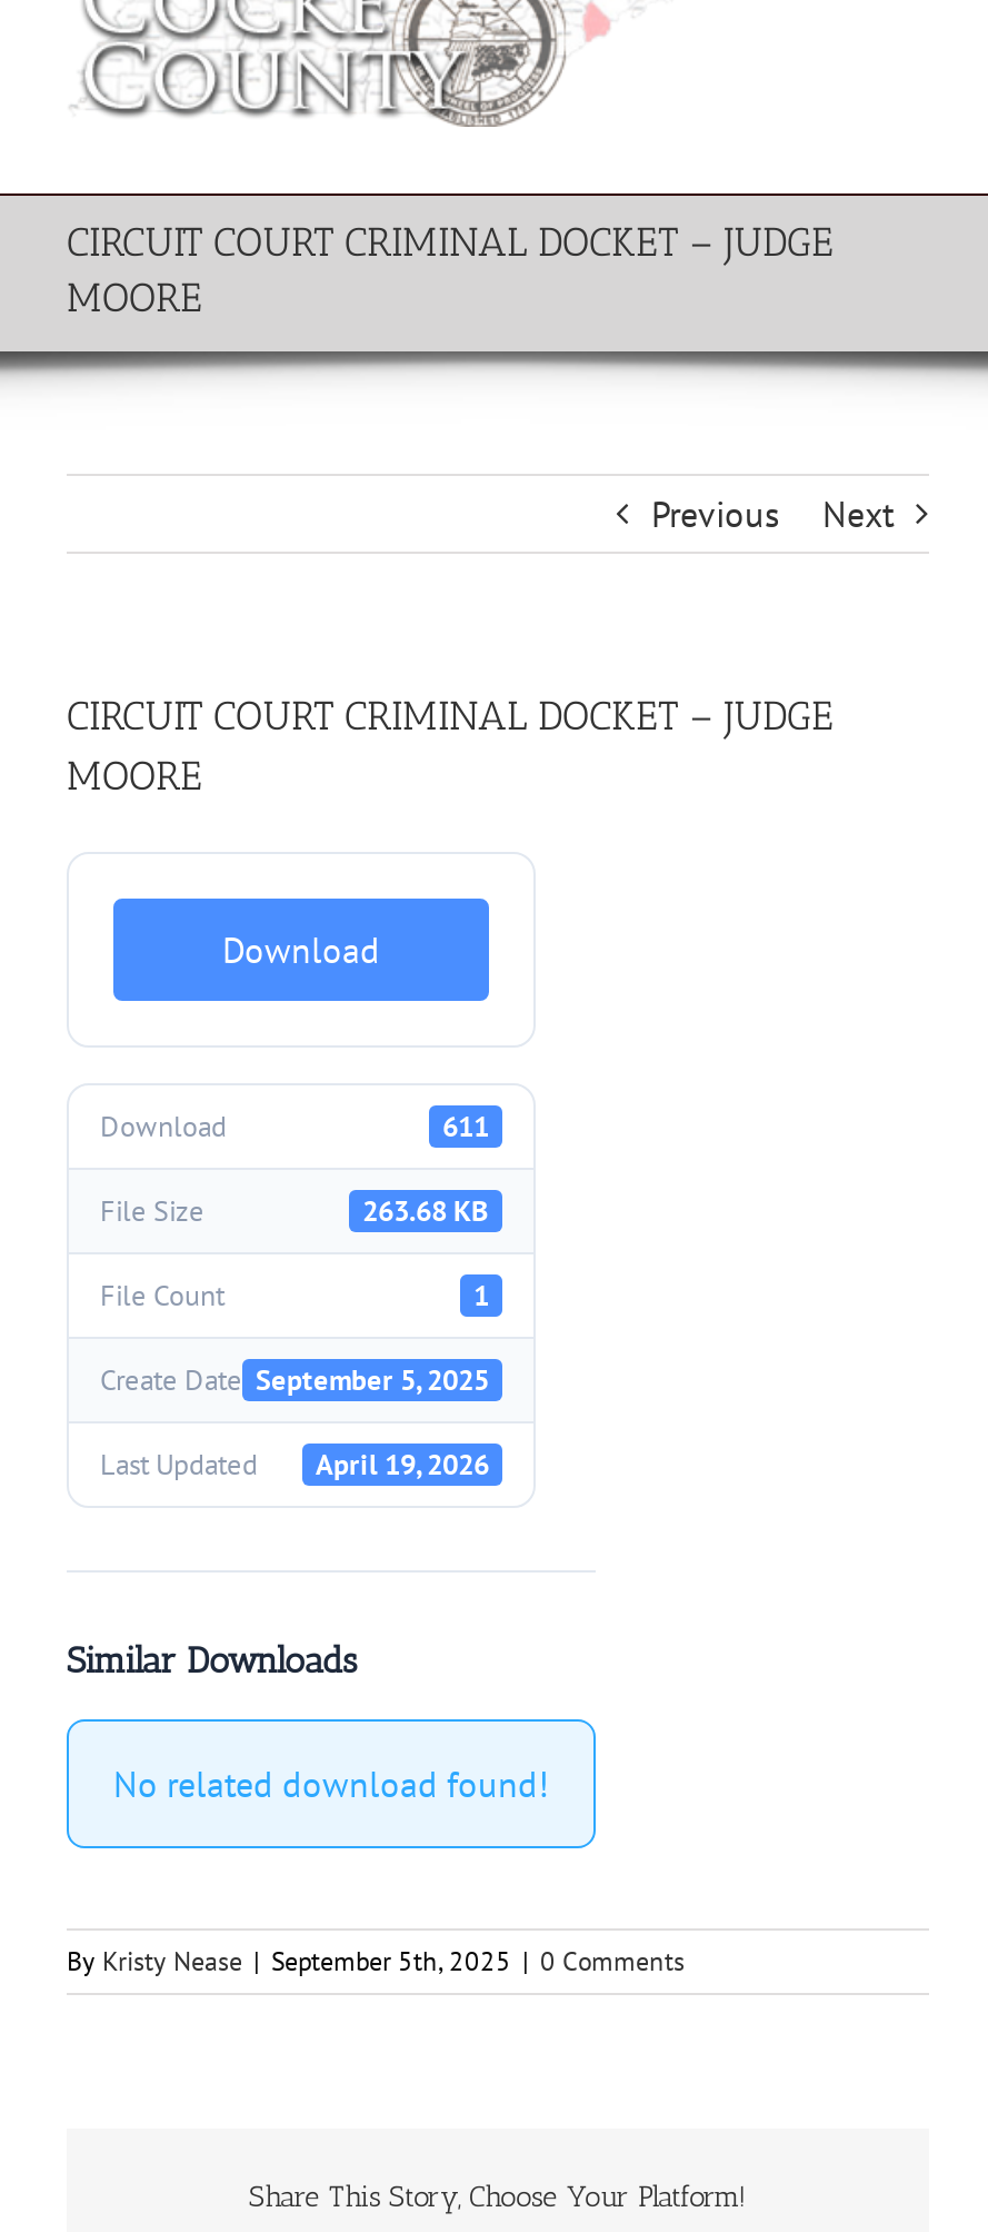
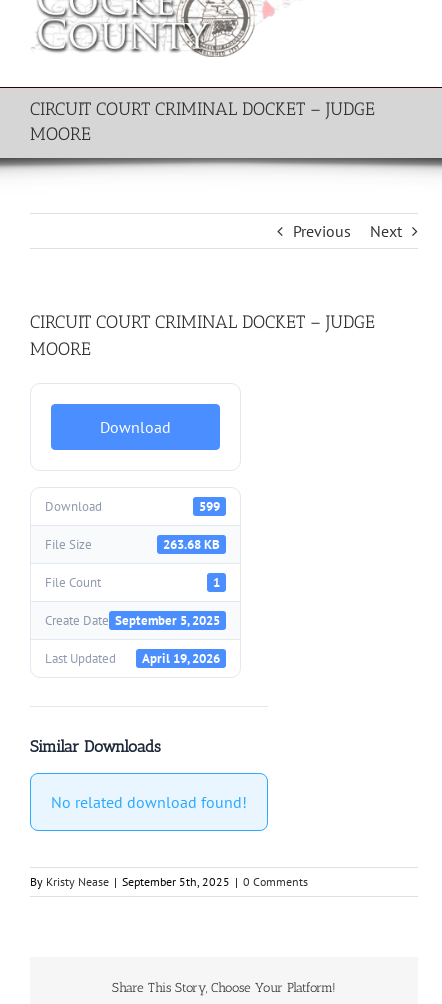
- 611
+ 599
